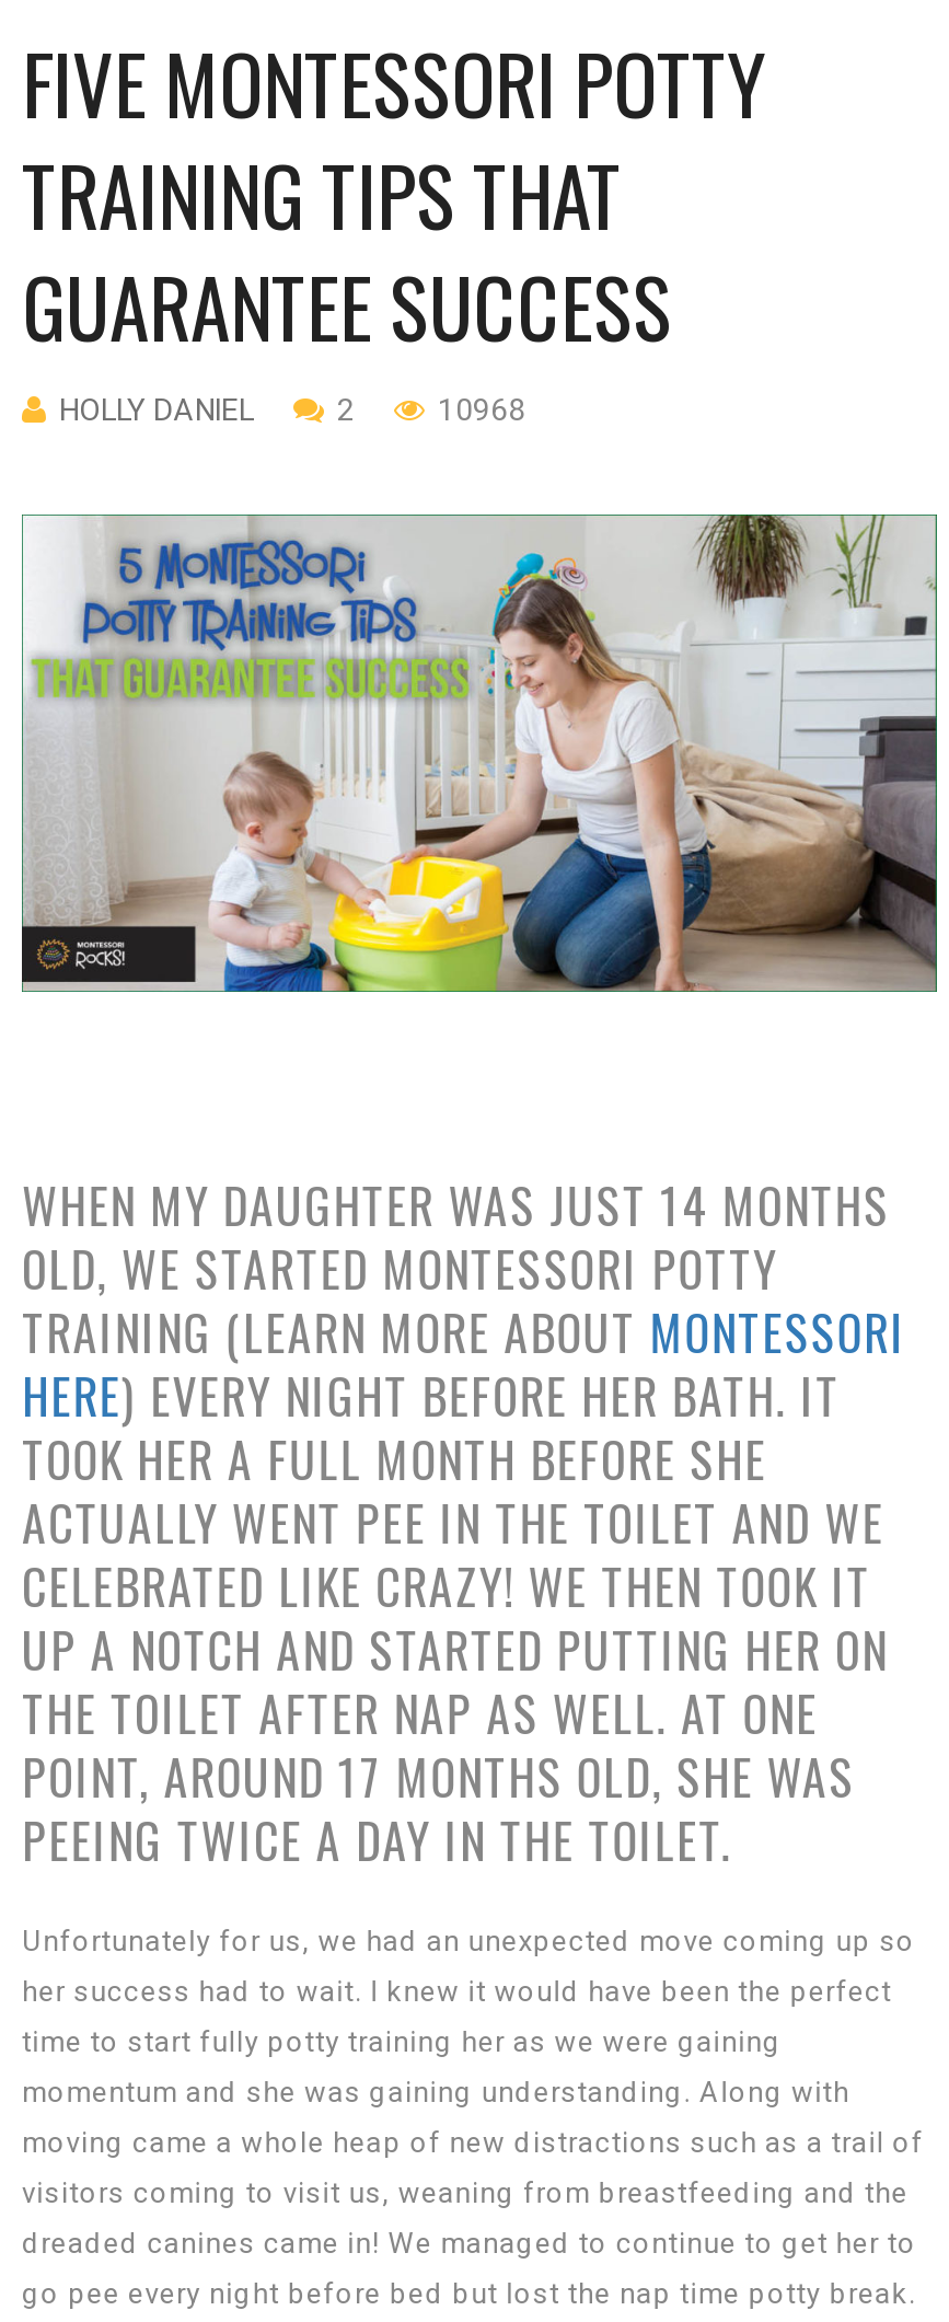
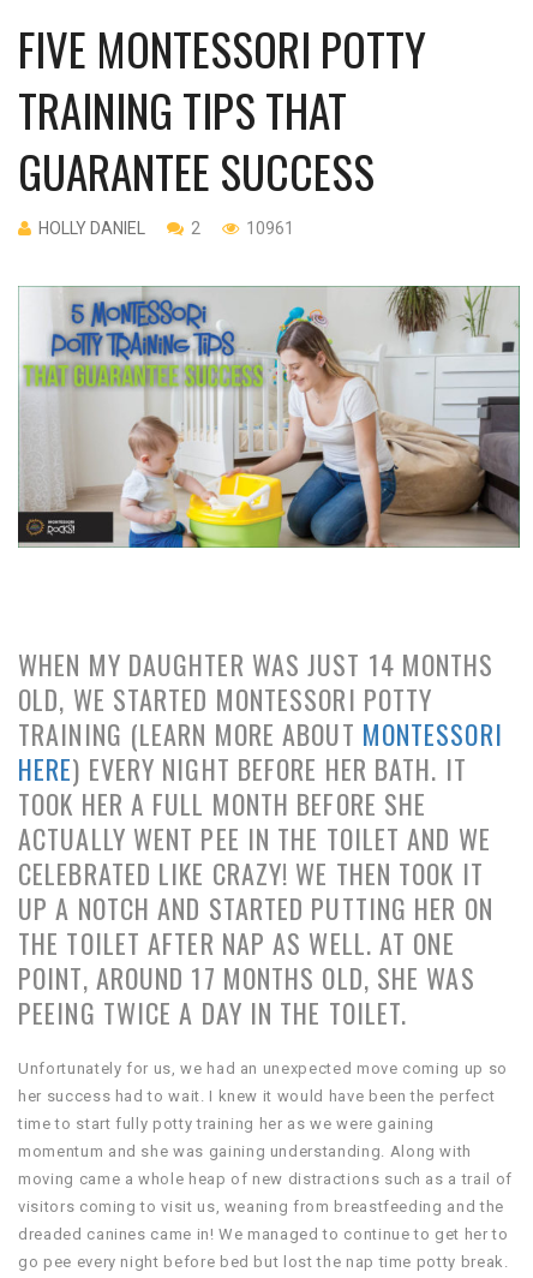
- 10968
+ 10961
